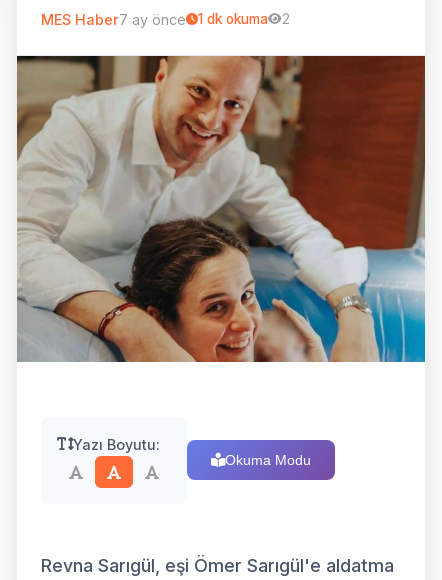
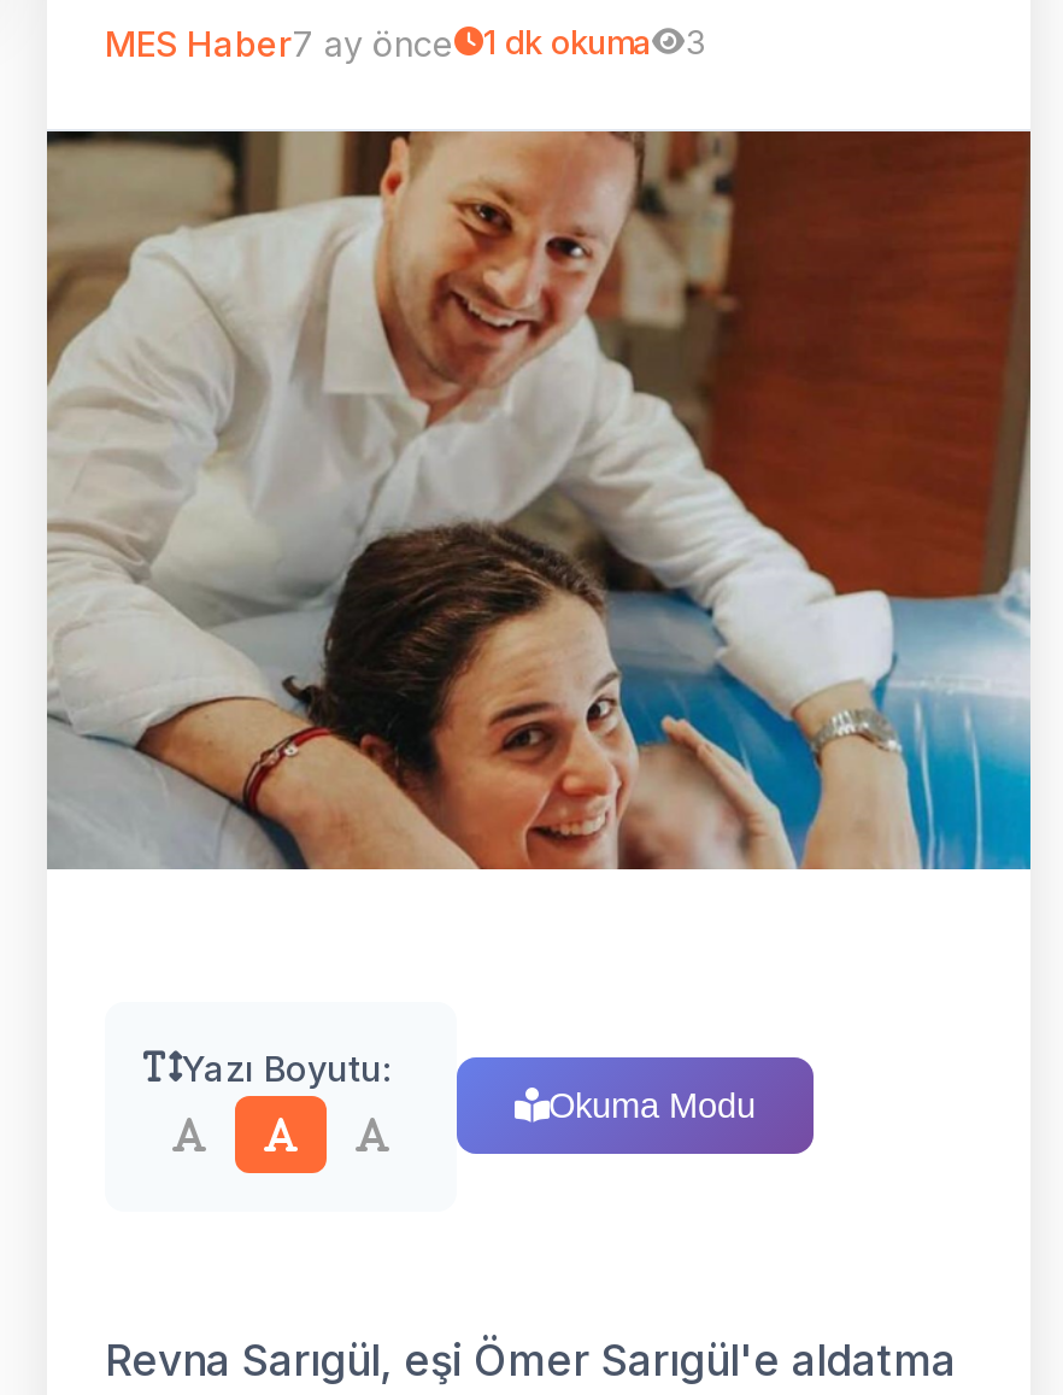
- MES Haber7 ay önce 1 dk okuma 2
+ MES Haber7 ay önce 1 dk okuma 3
